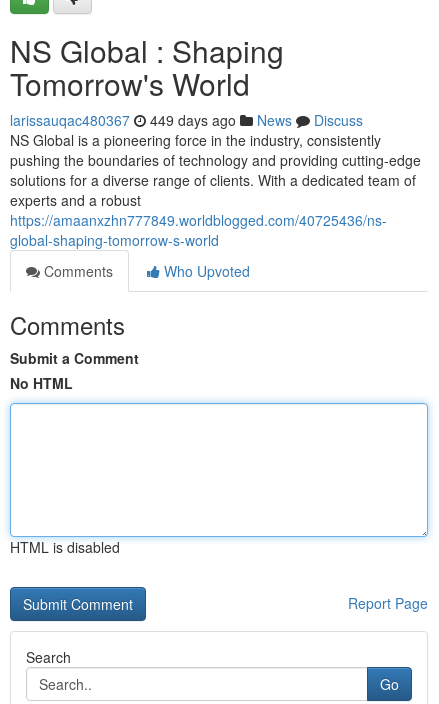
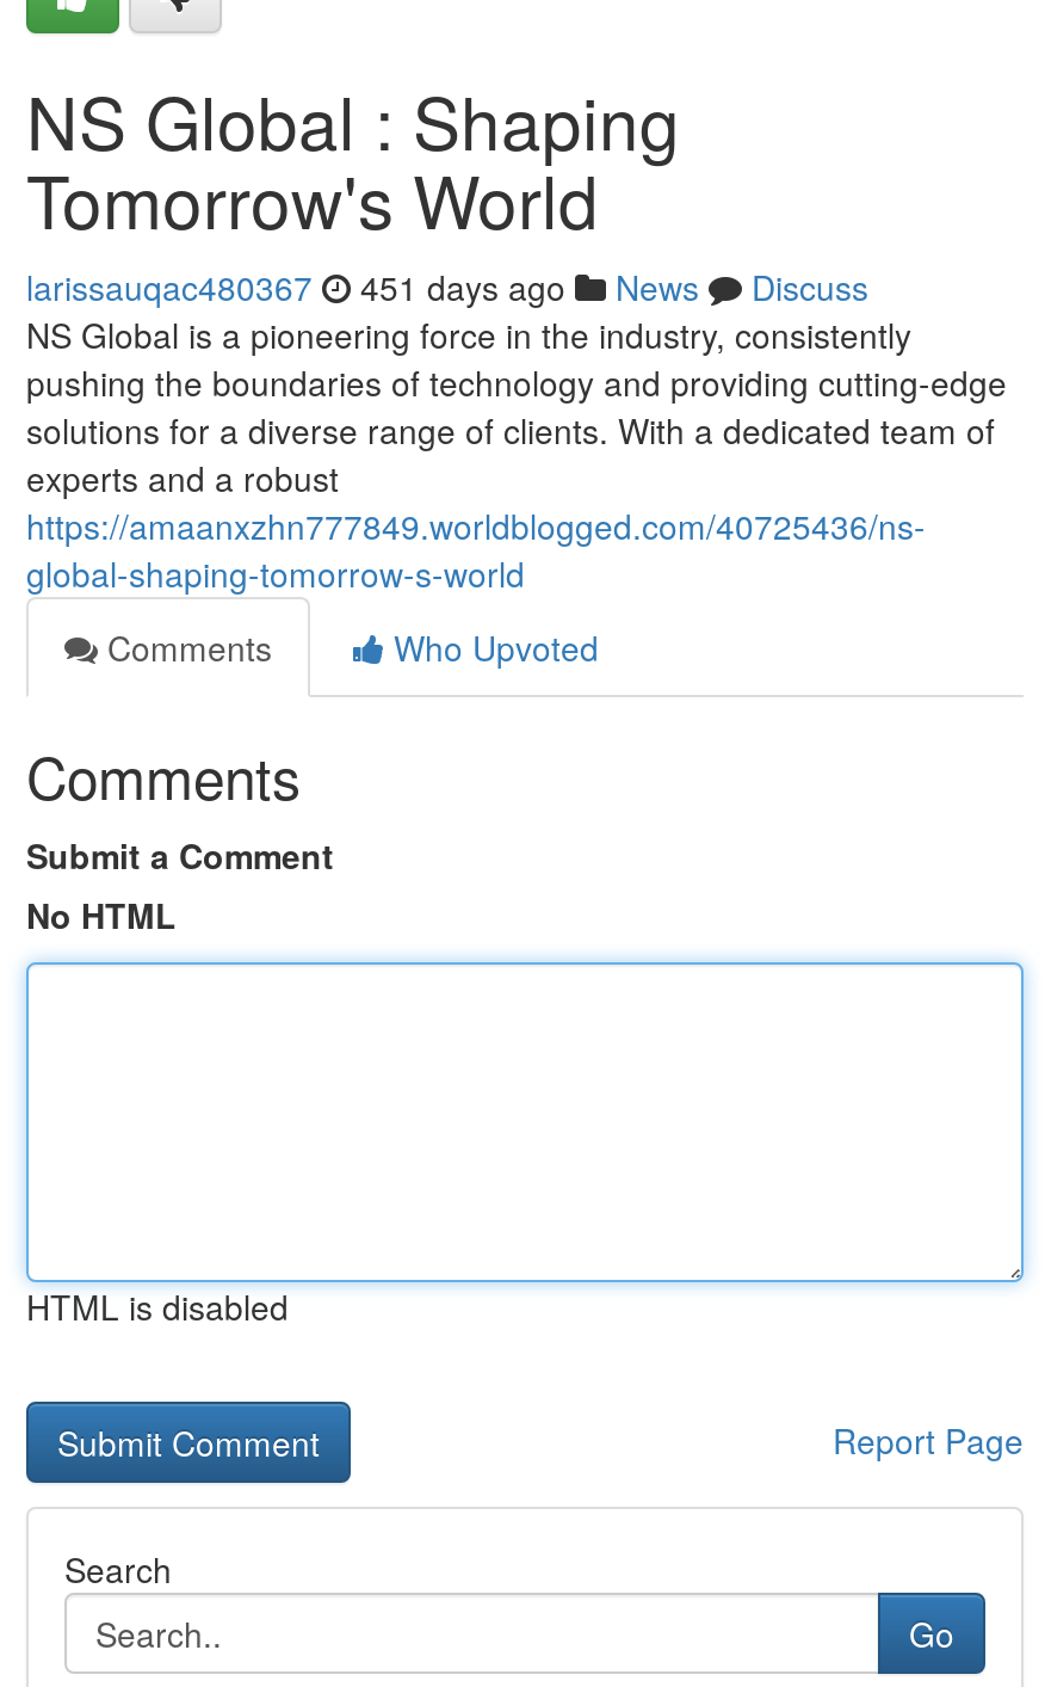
- larissauqac480367 449 days ago News Discuss
+ larissauqac480367 451 days ago News Discuss
